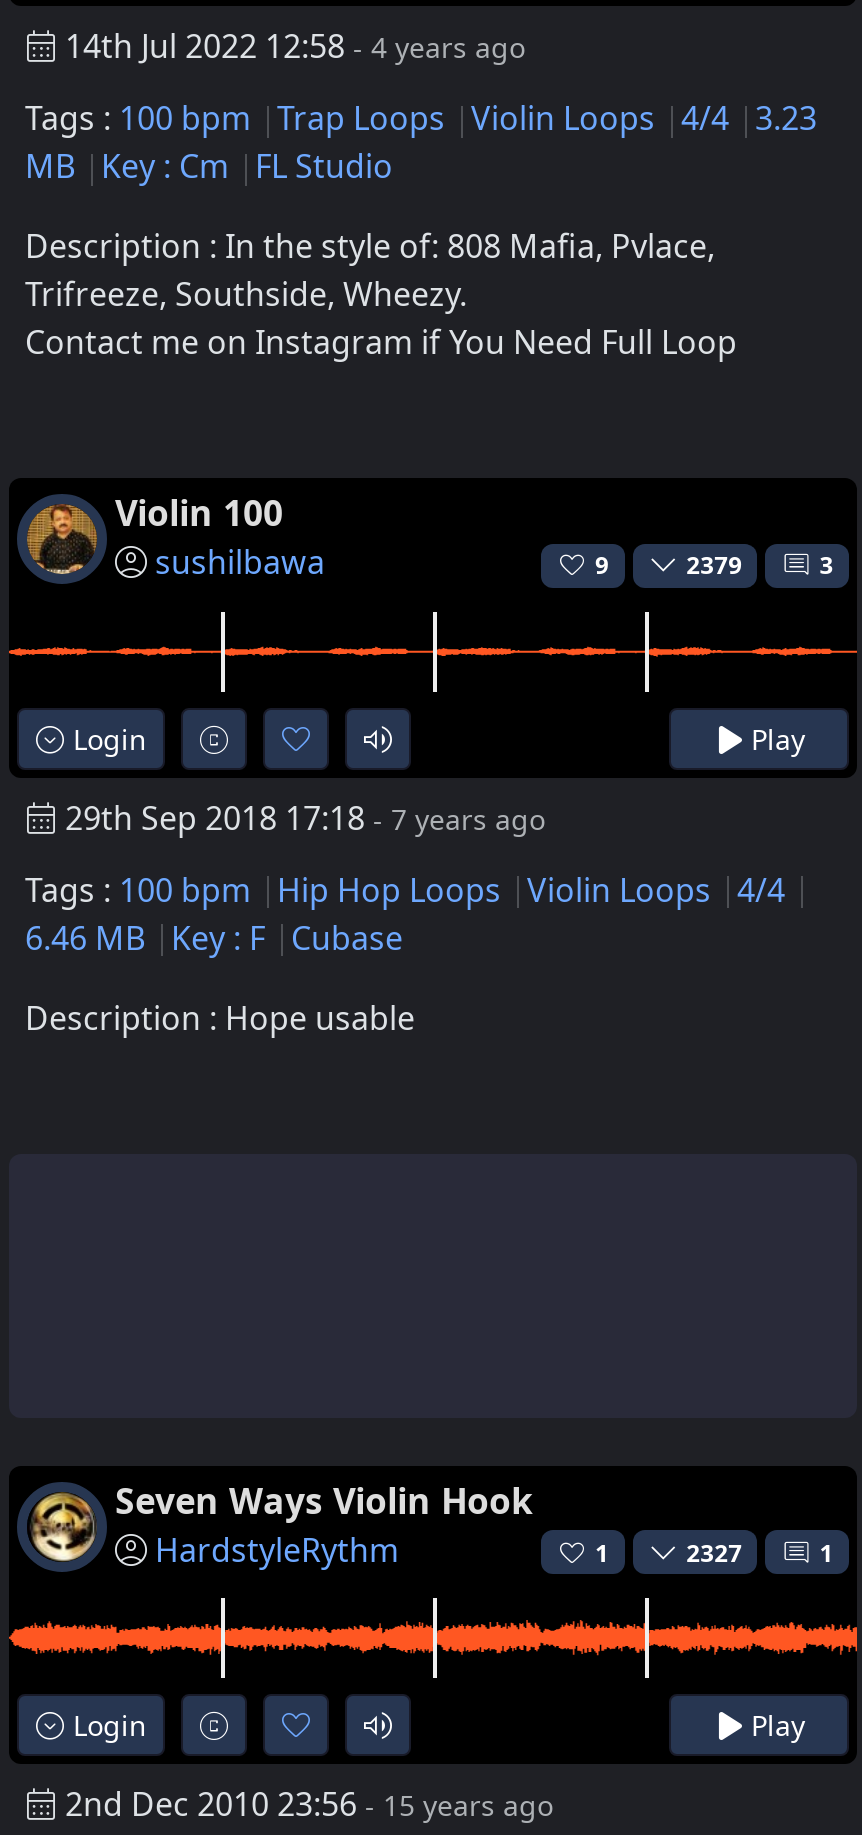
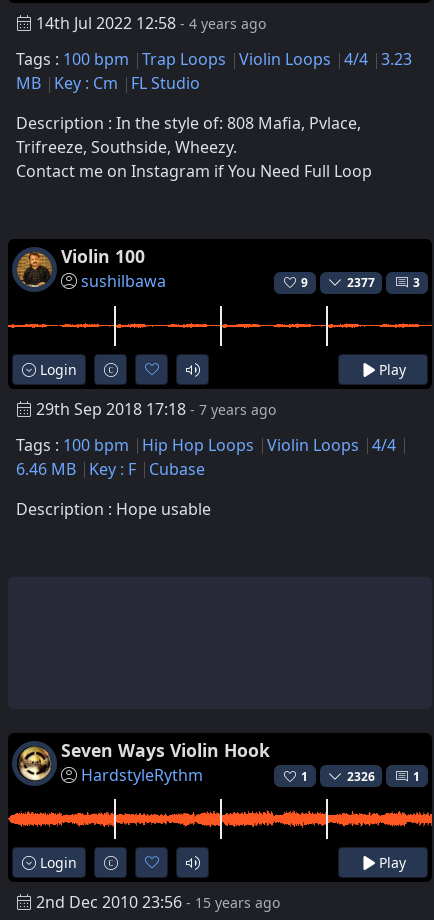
- 2379
+ 2377

- 2327
+ 2326
